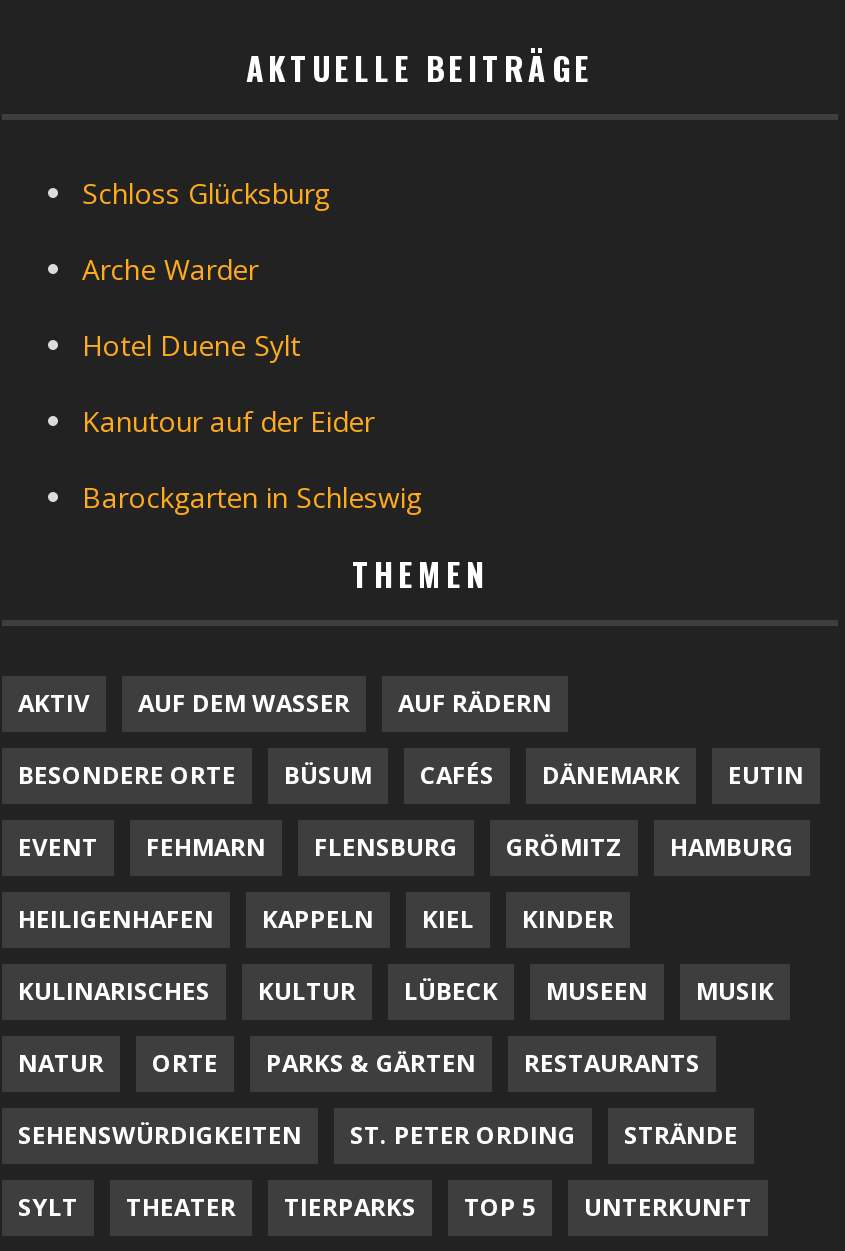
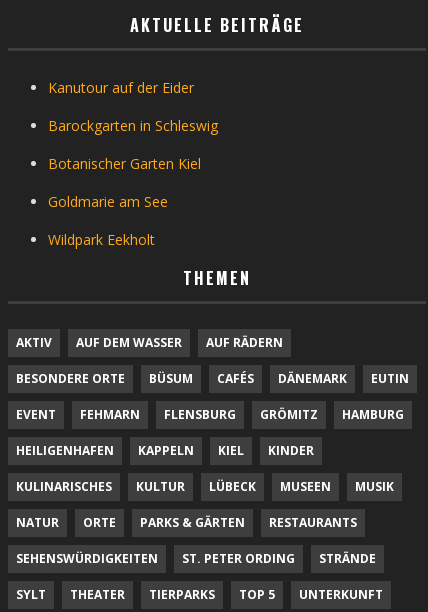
- Schloss Glücksburg
- Arche Warder
- Hotel Duene Sylt

moved up: Kanutour auf der Eider | Barockgarten in Schleswig

+ Botanischer Garten Kiel
+ Goldmarie am See
+ Wildpark Eekholt
